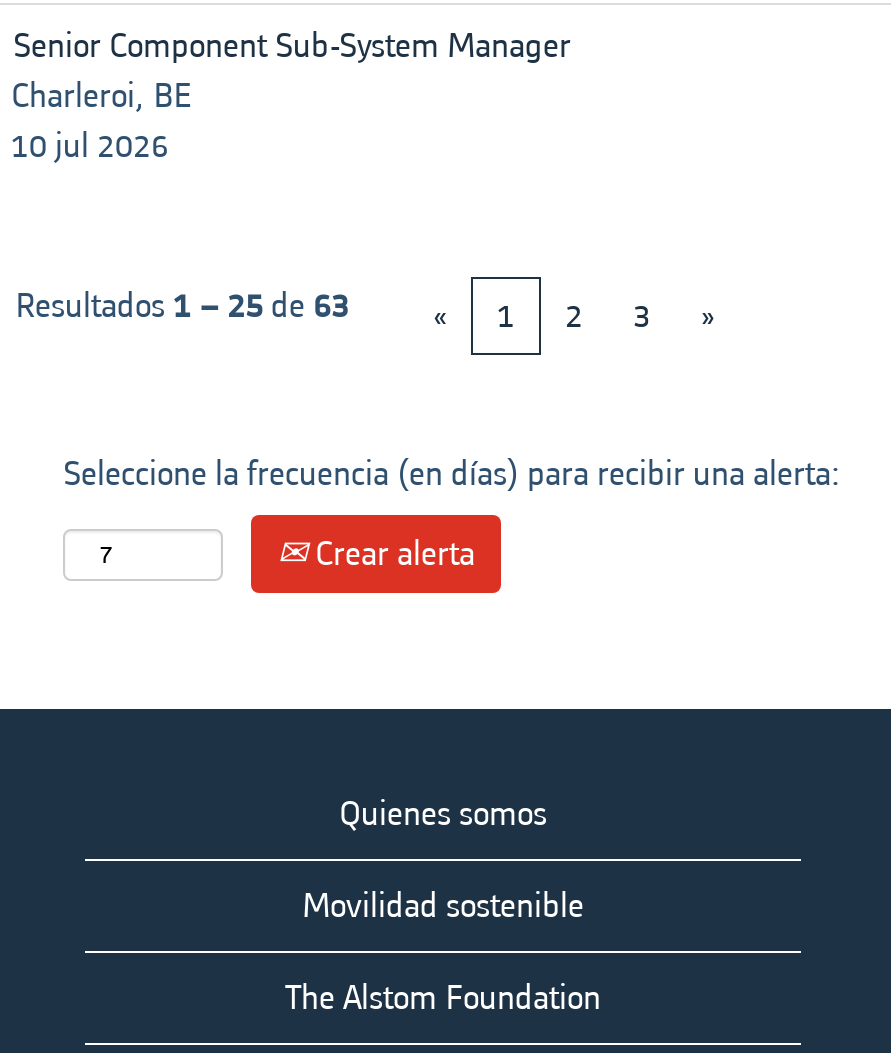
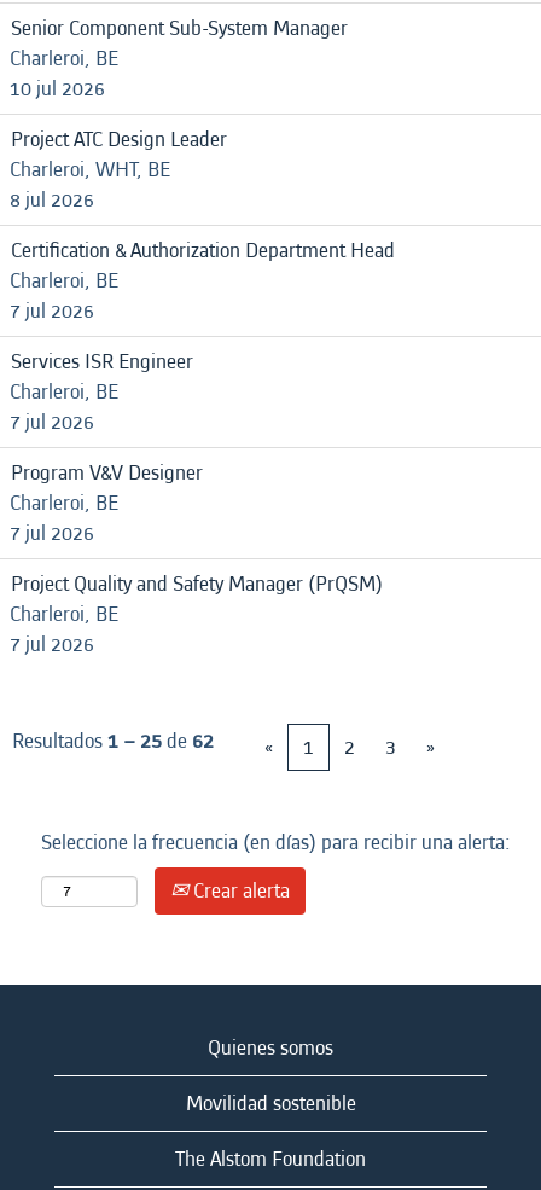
- Resultados 1 – 25 de 63
+ Project ATC Design Leader
+ Charleroi, WHT, BE
+ 8 jul 2026
+ Certification & Authorization Department Head
+ Charleroi, BE
+ 7 jul 2026
+ Services ISR Engineer
+ Charleroi, BE
+ 7 jul 2026
+ Program V&V Designer
+ Charleroi, BE
+ 7 jul 2026
+ Project Quality and Safety Manager (PrQSM)
+ Charleroi, BE
+ 7 jul 2026
+ Resultados 1 – 25 de 62
